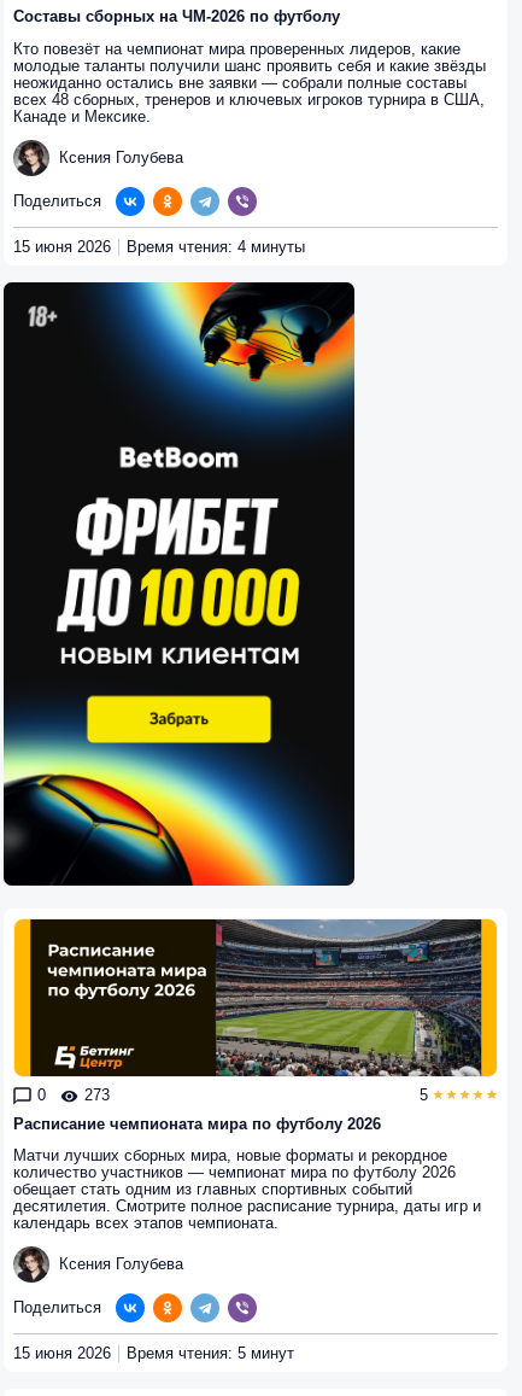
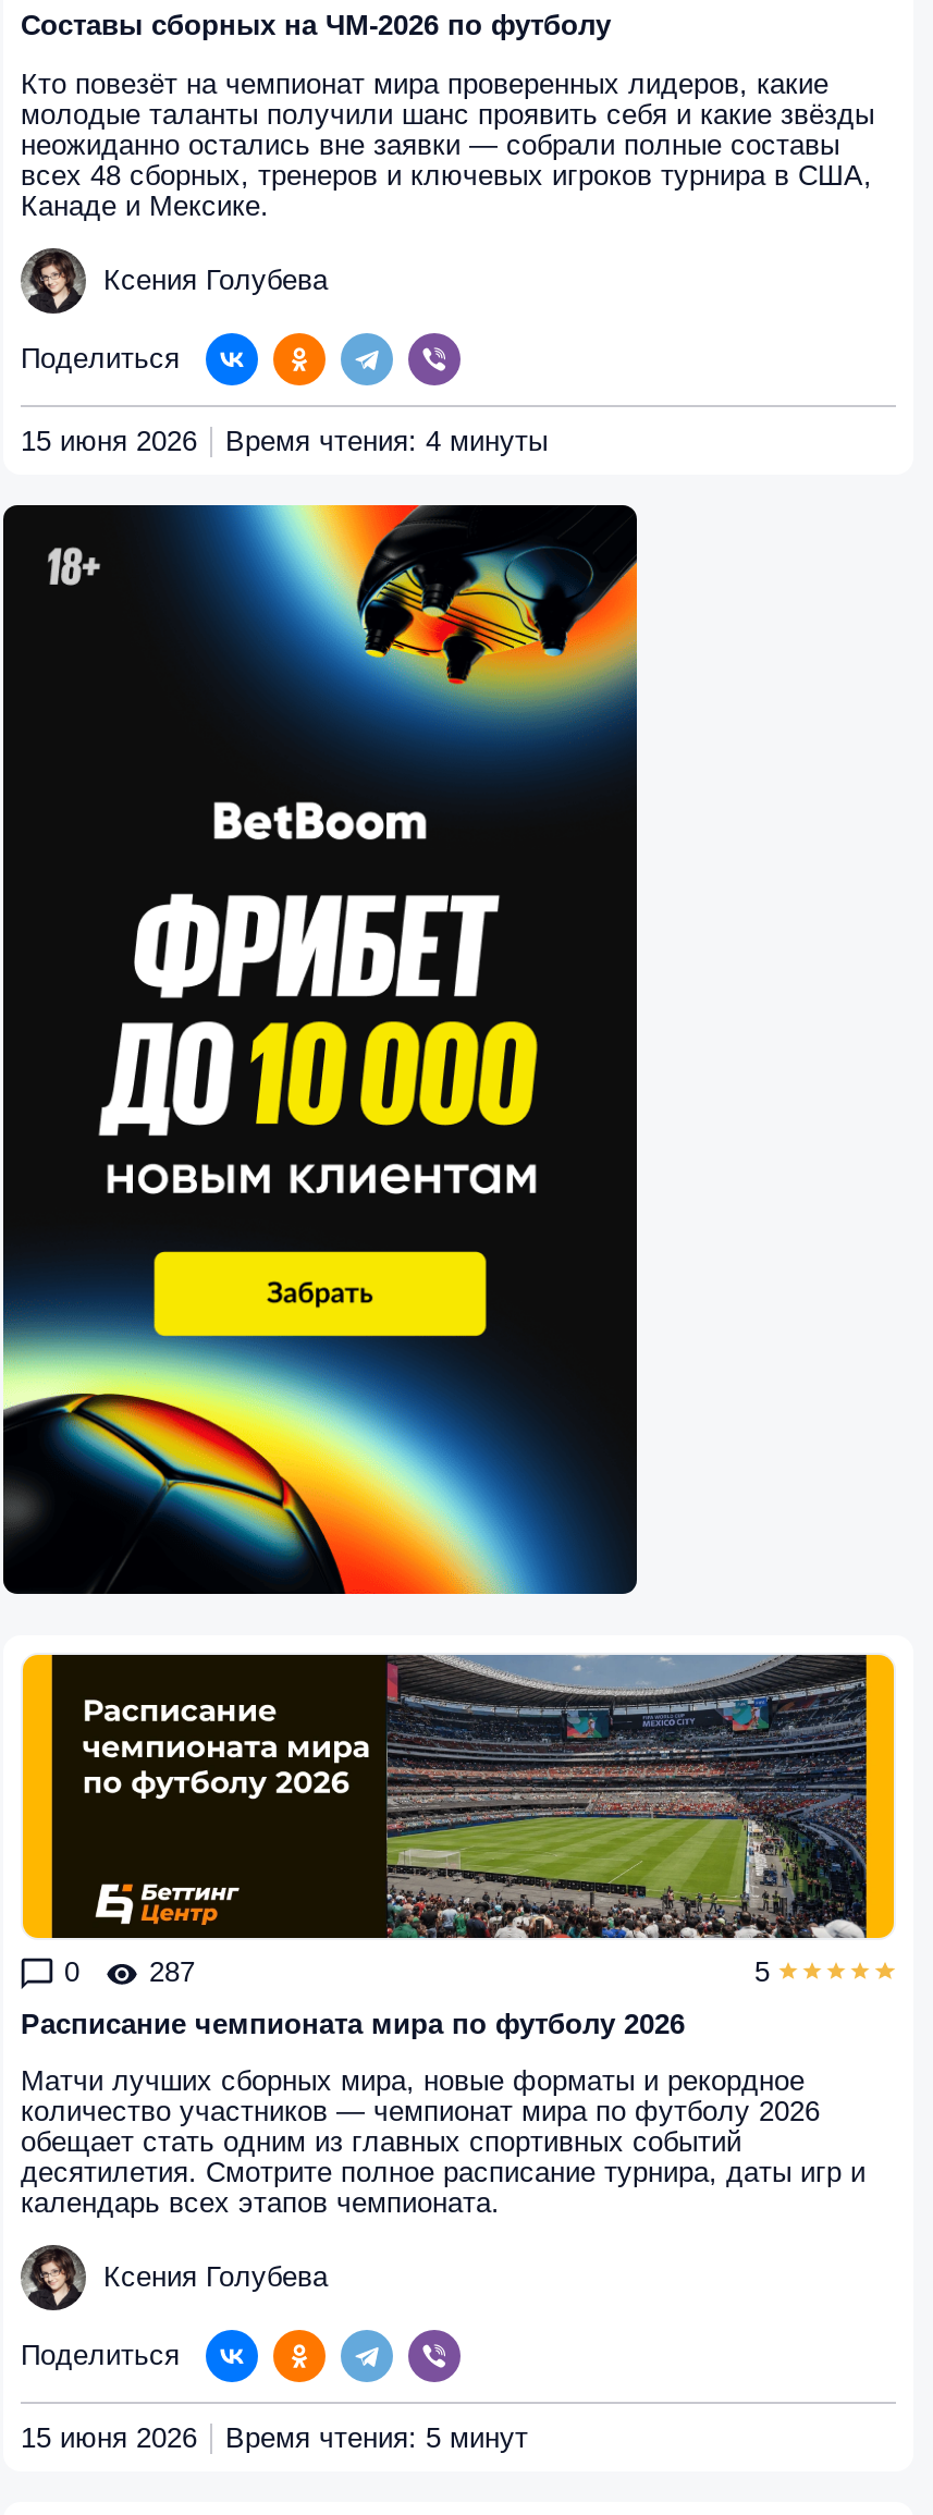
- 273
+ 287
